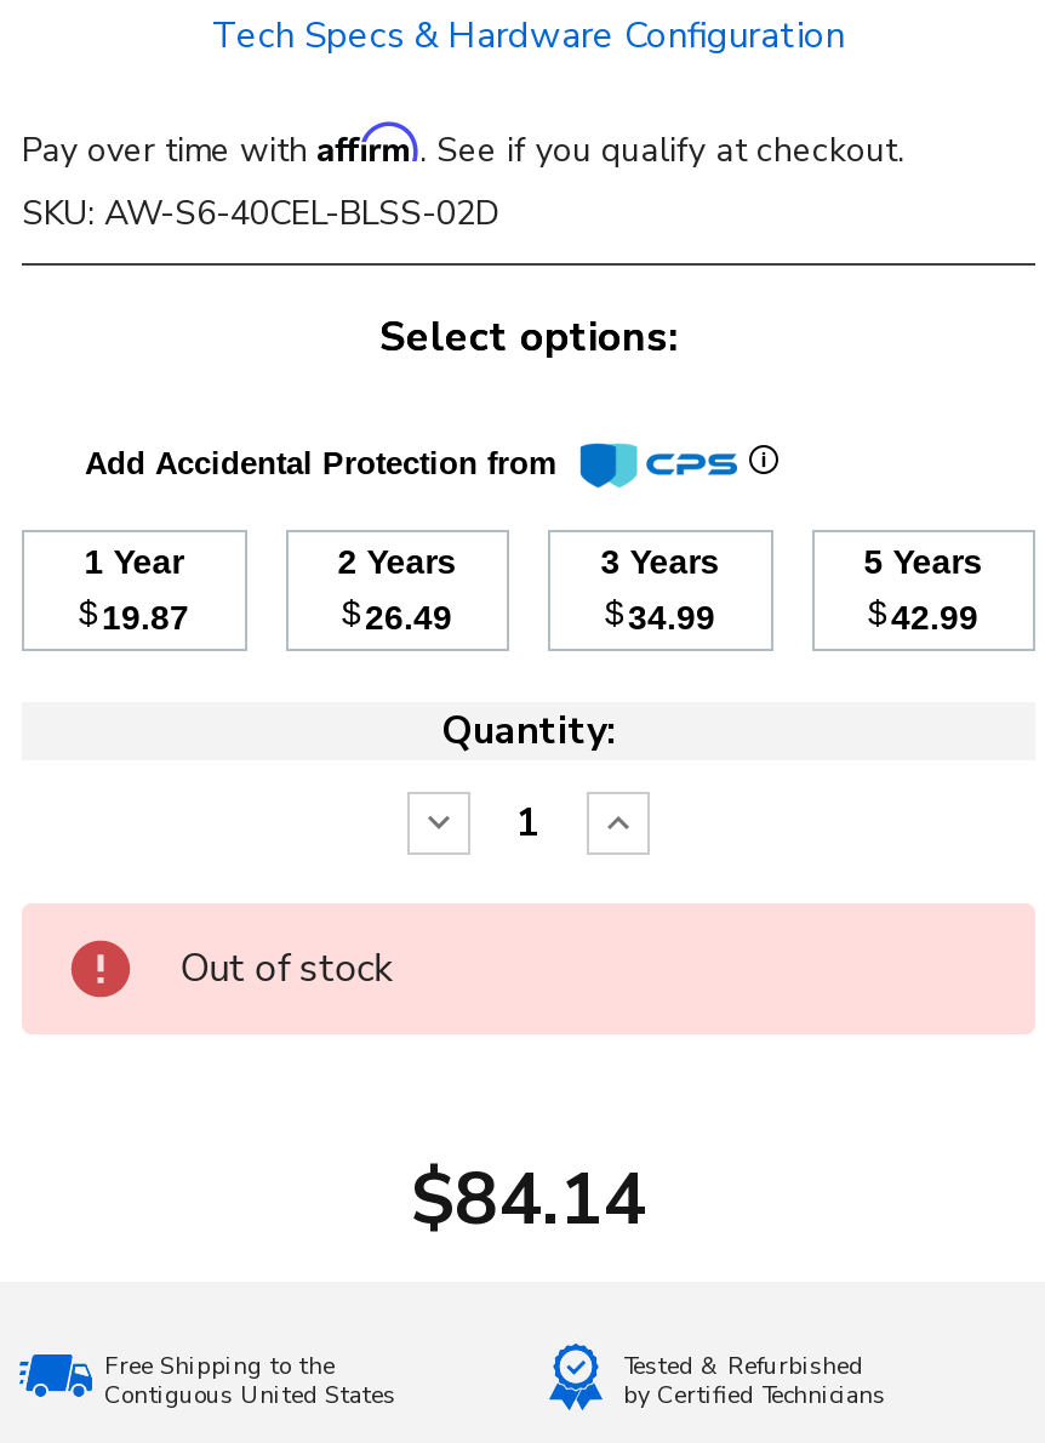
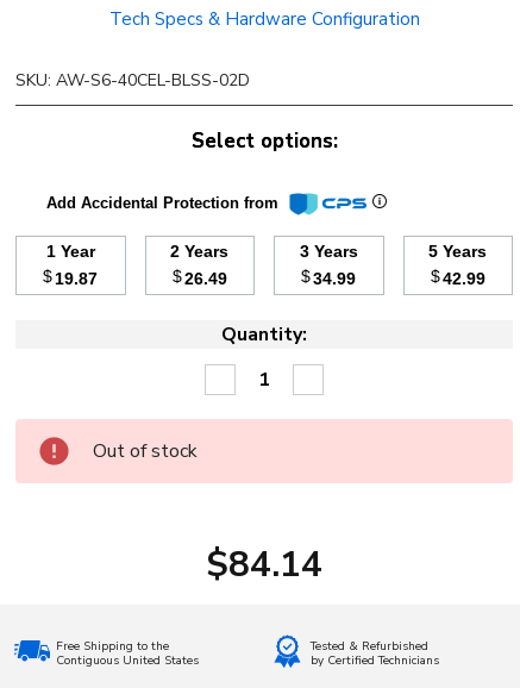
- Pay over time with Affirm. See if you qualify at checkout.
